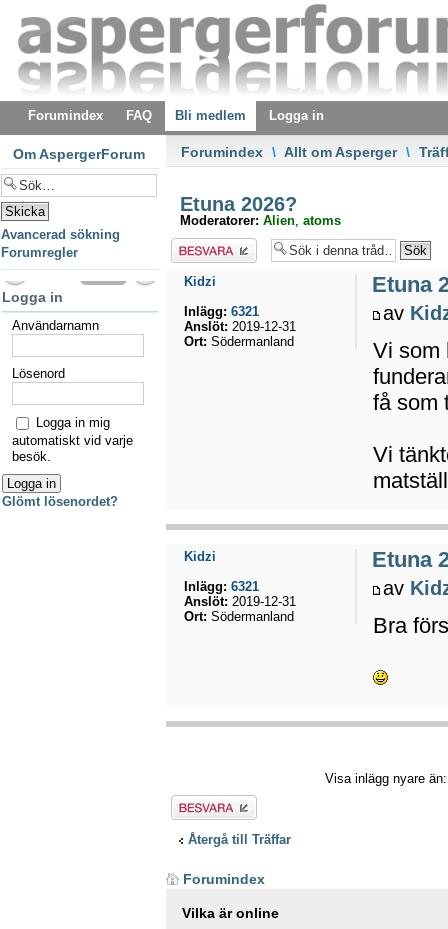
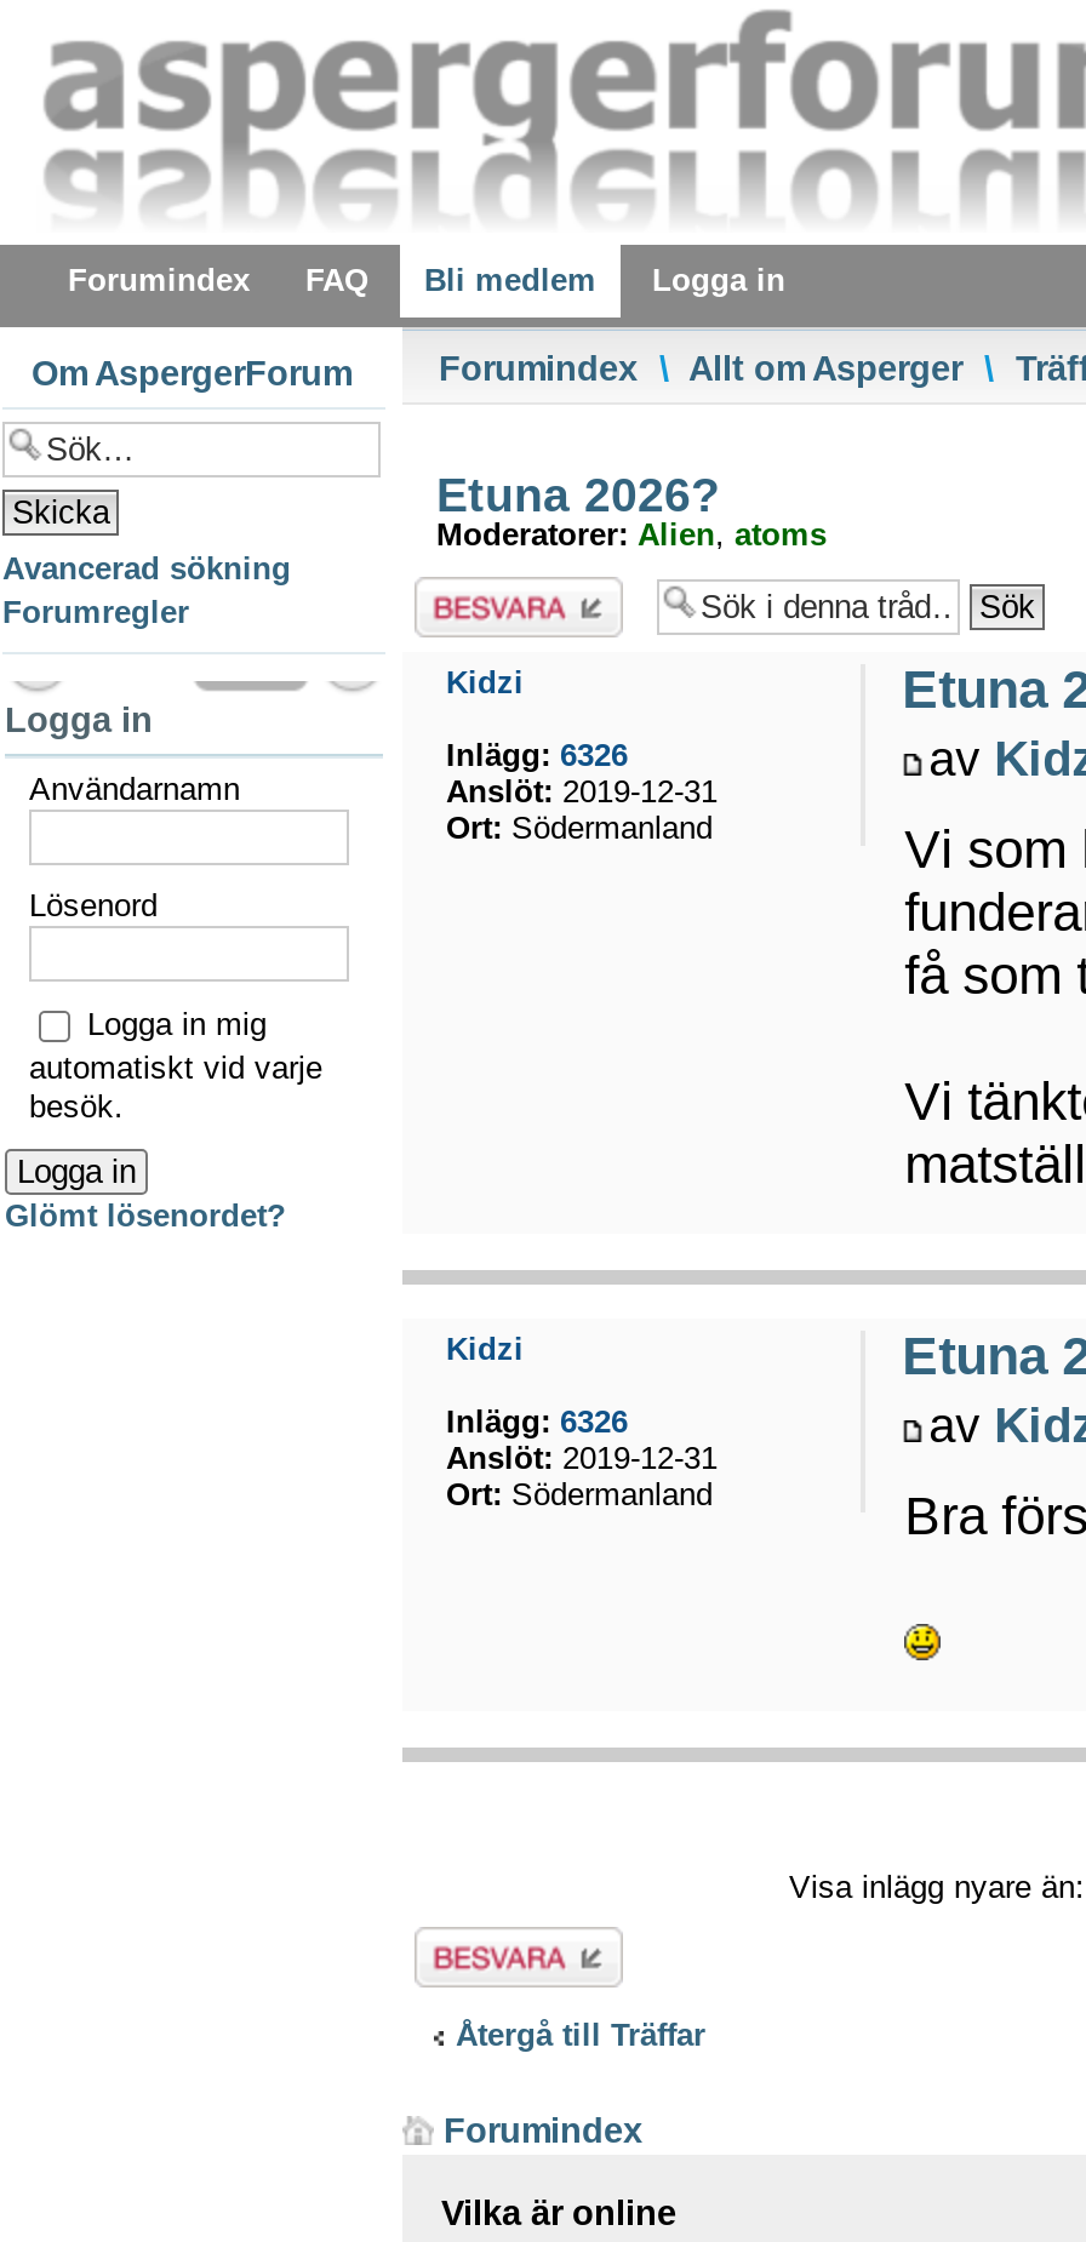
- Inlägg: 6321
+ Inlägg: 6326

- Inlägg: 6321
+ Inlägg: 6326
